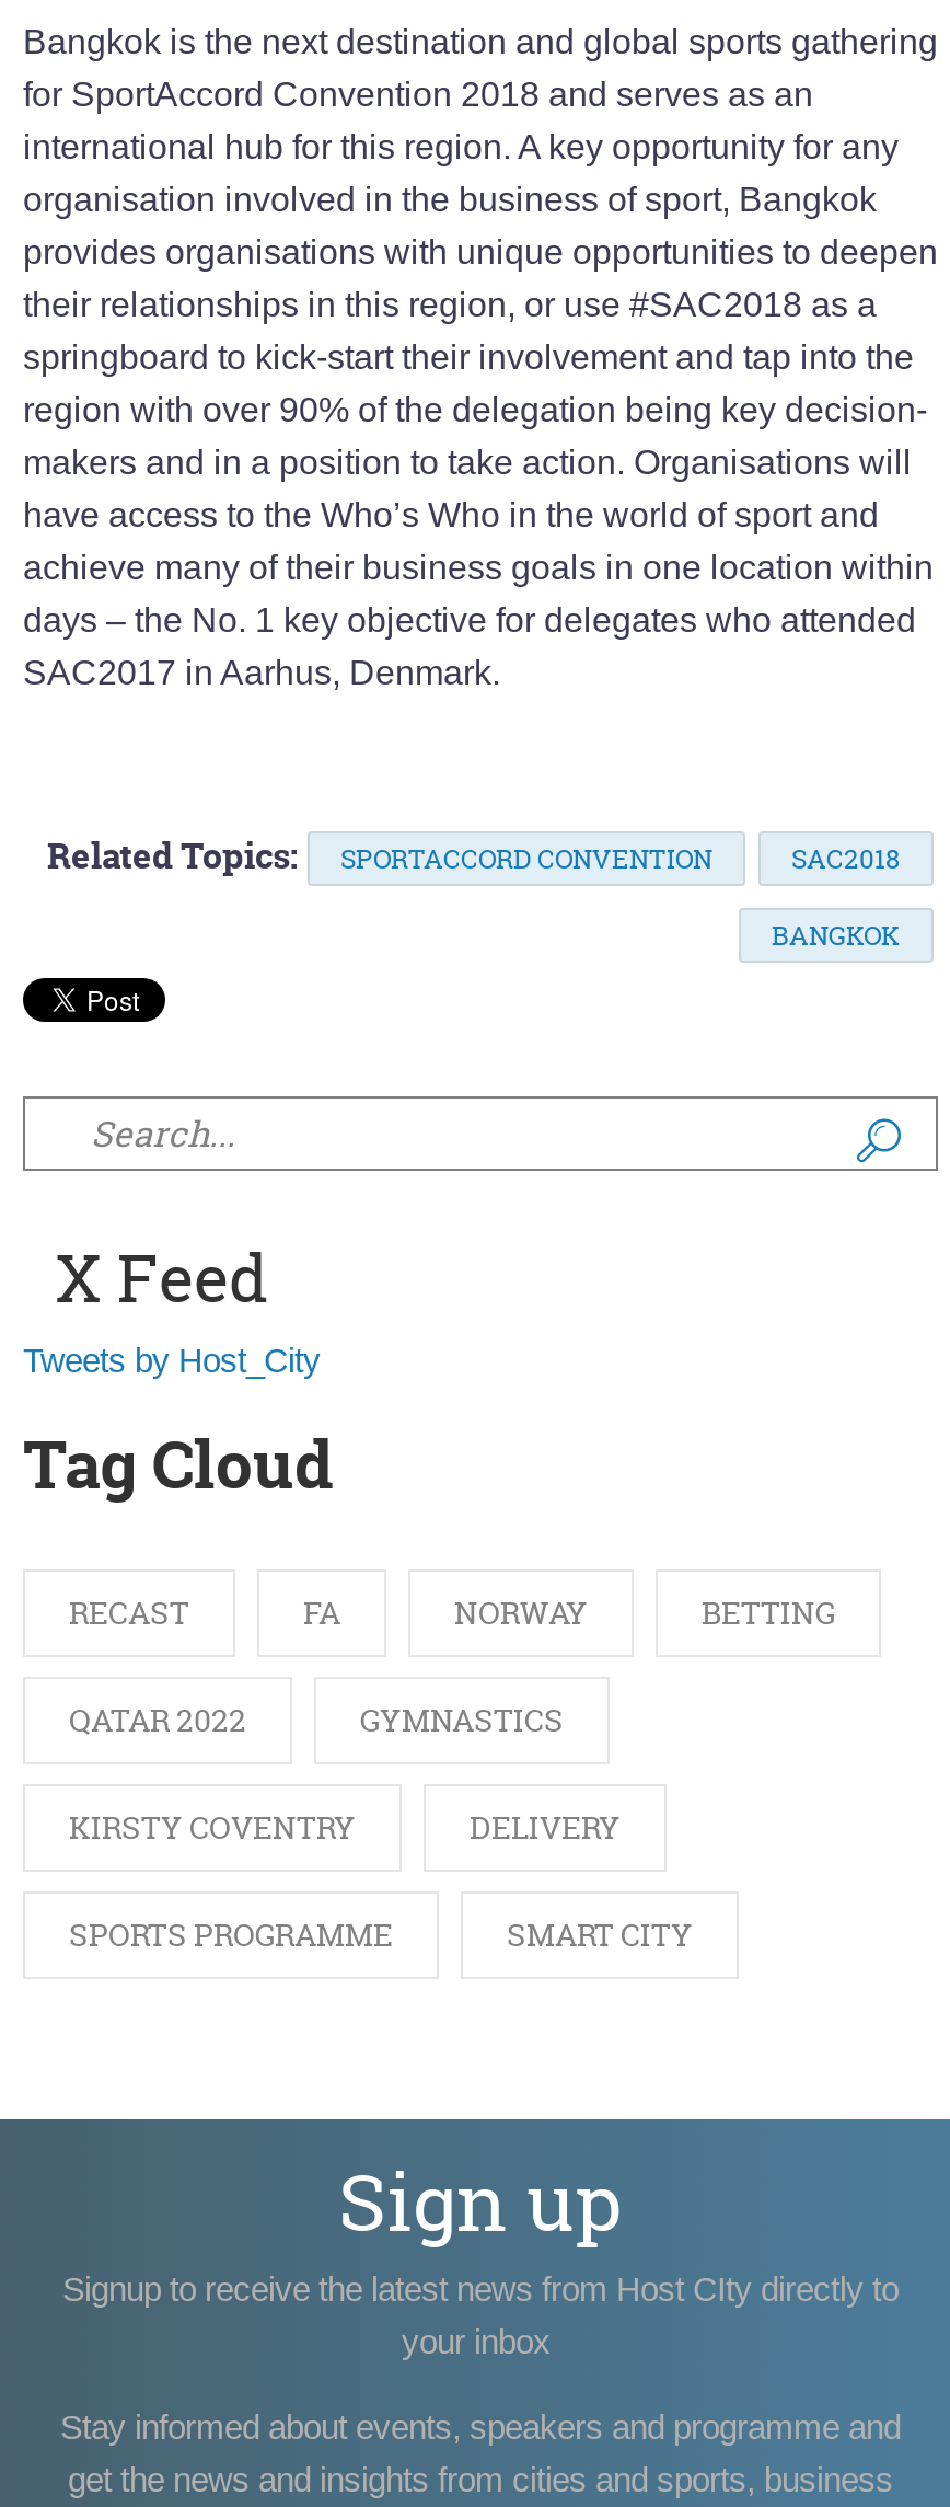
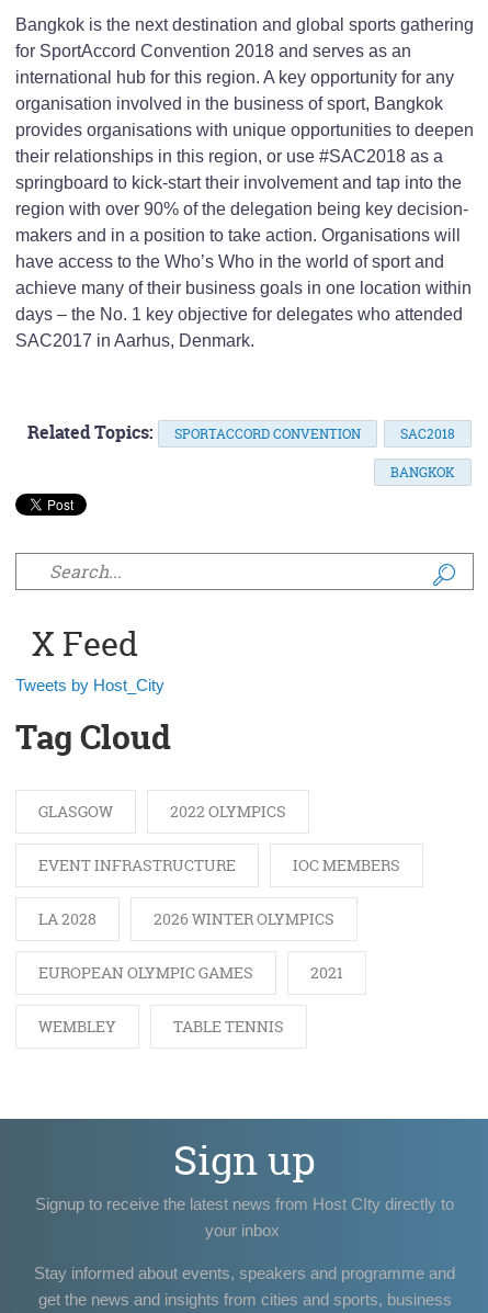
- RECAST
- FA
- NORWAY
- BETTING
- QATAR 2022
- GYMNASTICS
- KIRSTY COVENTRY
- DELIVERY
- SPORTS PROGRAMME
- SMART CITY
+ GLASGOW
+ 2022 OLYMPICS
+ EVENT INFRASTRUCTURE
+ IOC MEMBERS
+ LA 2028
+ 2026 WINTER OLYMPICS
+ EUROPEAN OLYMPIC GAMES
+ 2021
+ WEMBLEY
+ TABLE TENNIS
